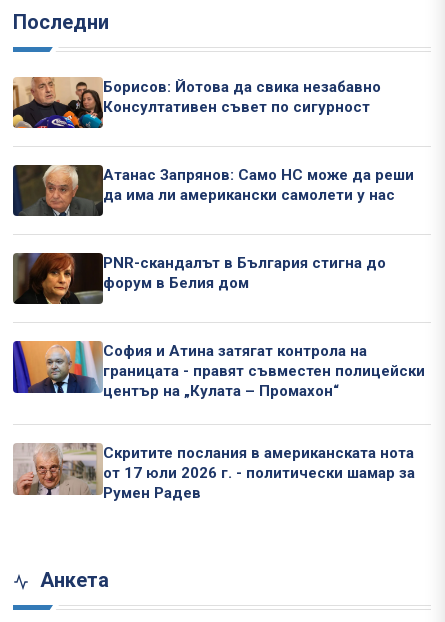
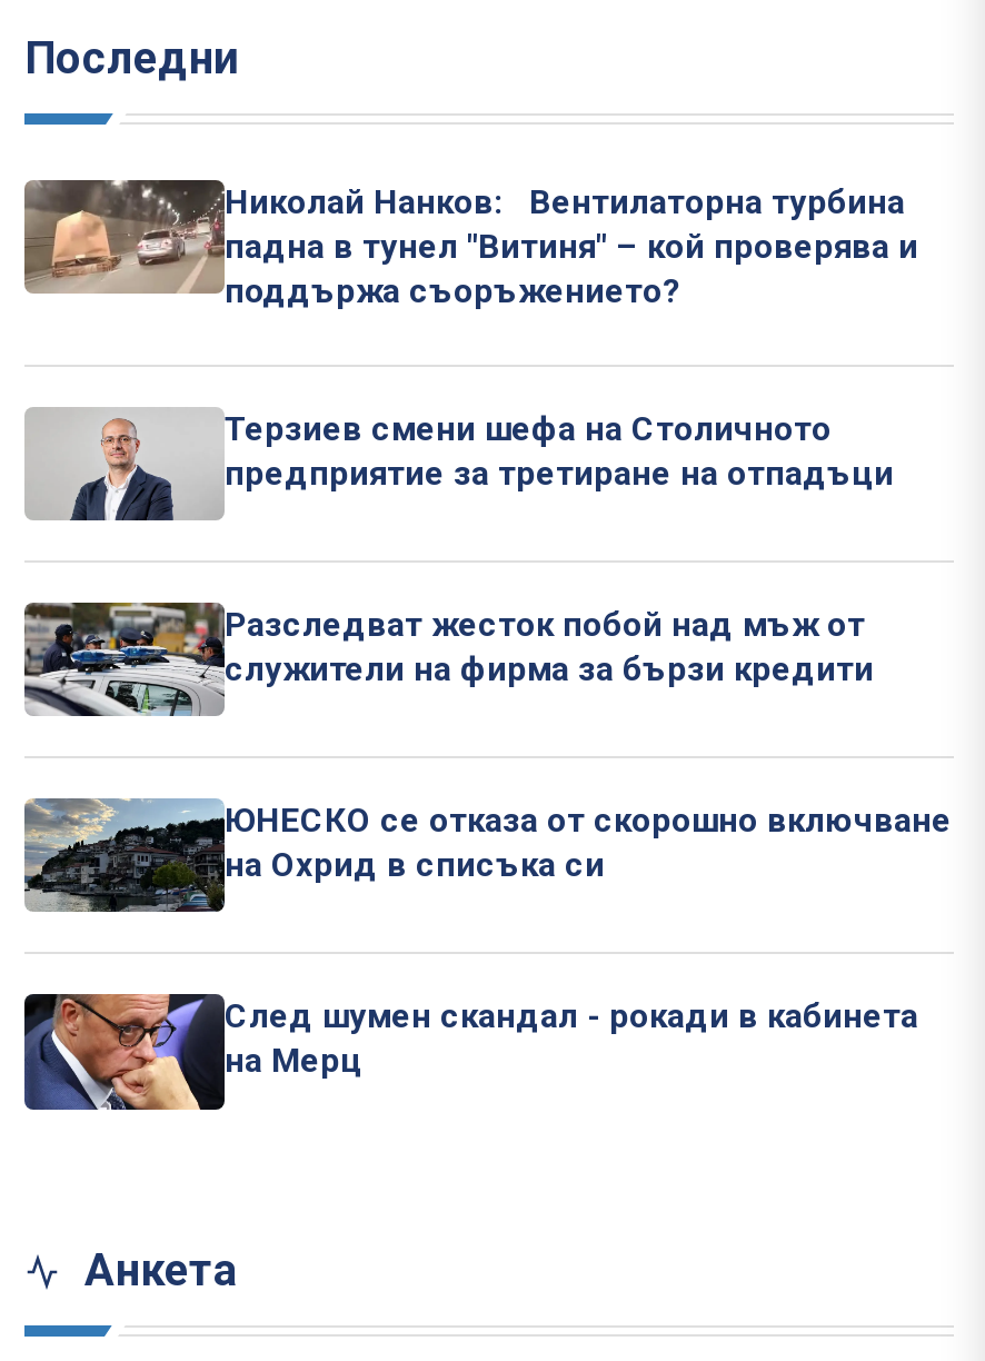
- [image]
- Борисов: Йотова да свика незабавно
- Консултативен съвет по сигурност
+ [image]
+ Николай Нанков: Вентилаторна турбина
+ падна в тунел "Витиня" – кой проверява и
+ поддържа съоръжението?

- [image]
- Атанас Запрянов: Само НС може да реши
- да има ли американски самолети у нас
+ [image]
+ Терзиев смени шефа на Столичното
+ предприятие за третиране на отпадъци

- [image]
- PNR-скандалът в България стигна до
- форум в Белия дом
+ [image]
+ Разследват жесток побой над мъж от
+ служители на фирма за бързи кредити

- [image]
- София и Атина затягат контрола на
- границата - правят съвместен полицейски
- център на „Кулата – Промахон“
+ [image]
+ ЮНЕСКО се отказа от скорошно включване
+ на Охрид в списъка си

- [image]
- Скритите послания в американската нота
- от 17 юли 2026 г. - политически шамар за
- Румен Радев
+ [image]
+ След шумен скандал - рокади в кабинета
+ на Мерц
